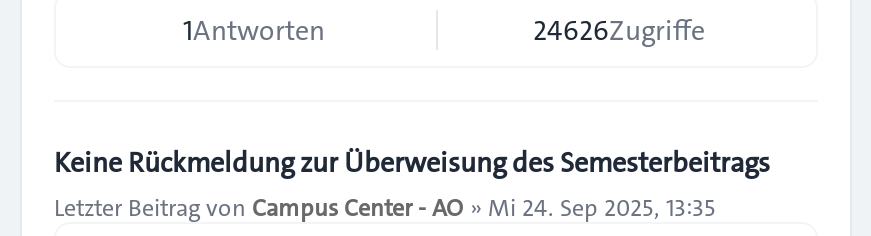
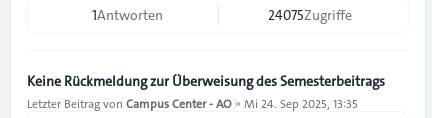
- 24626Zugriffe
+ 24075Zugriffe
